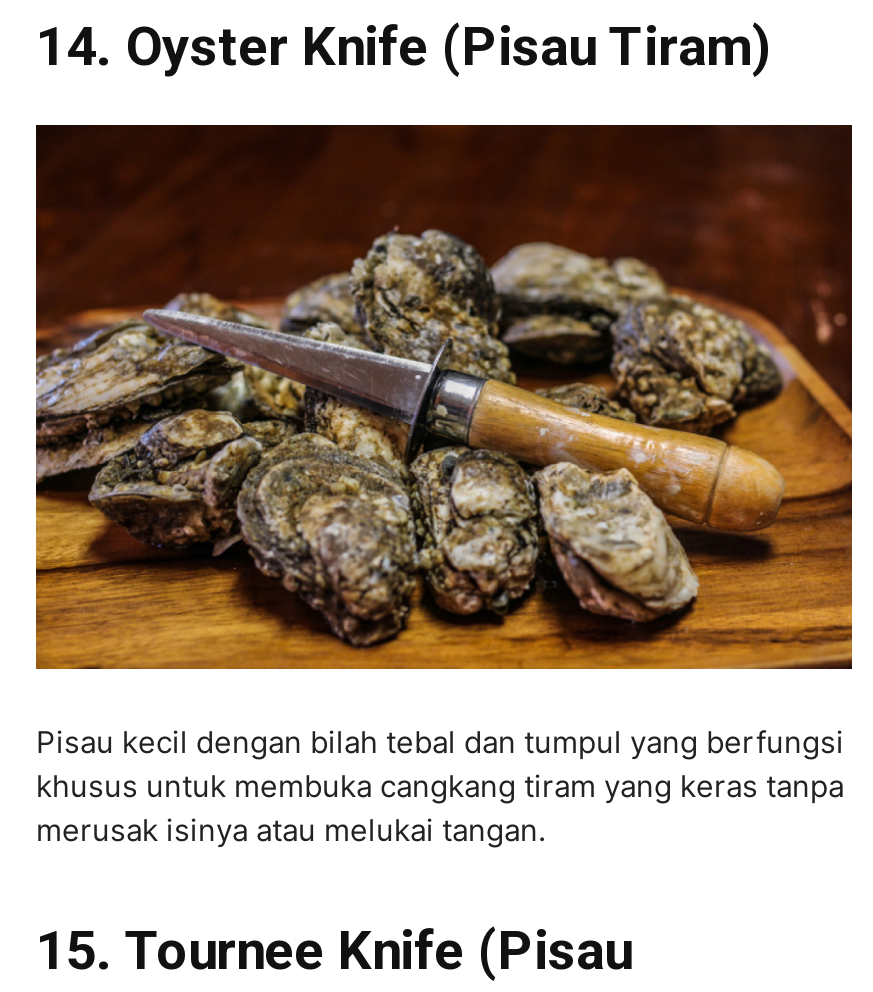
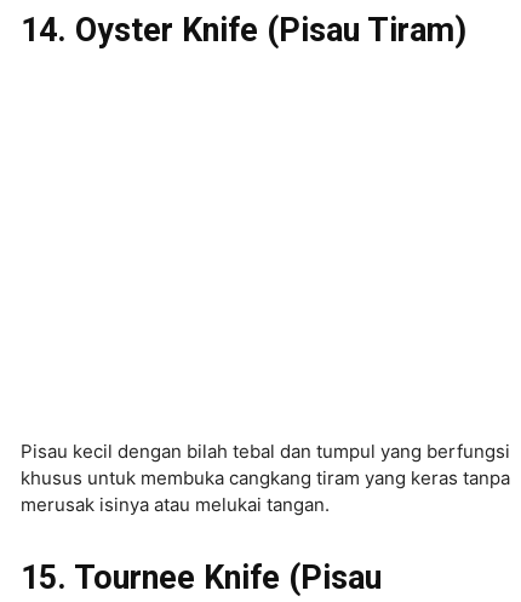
- [image]
